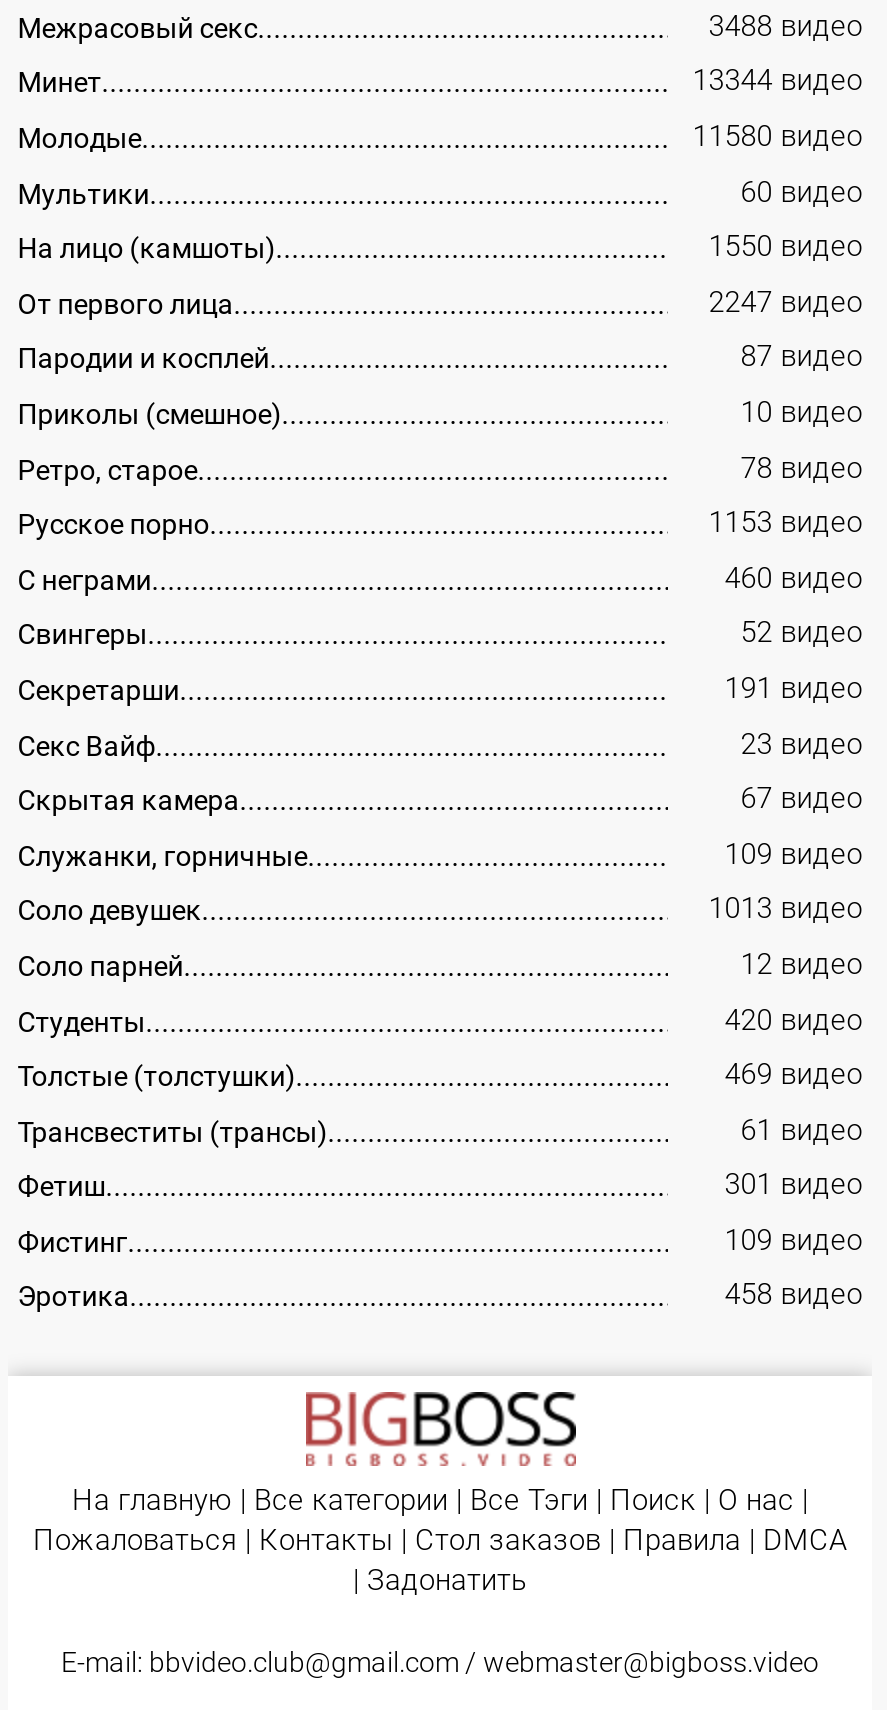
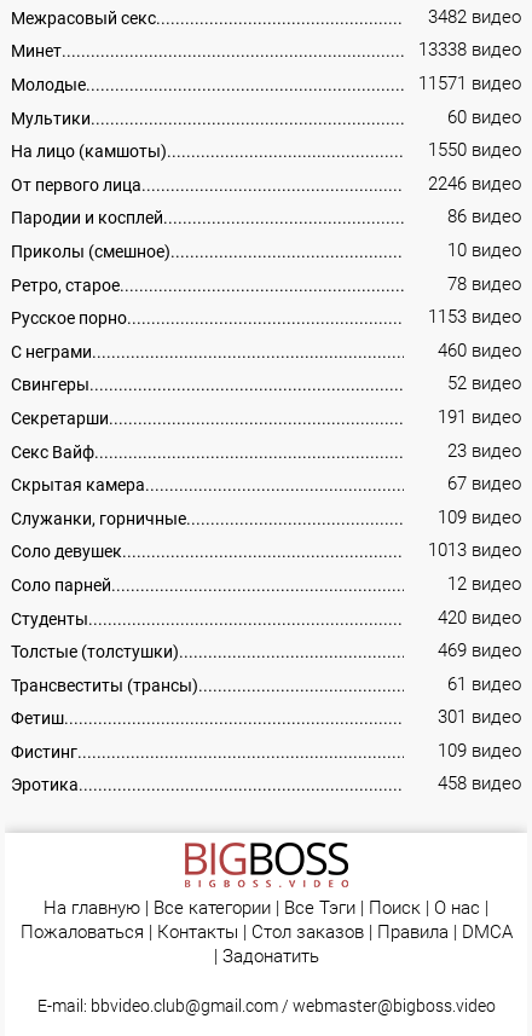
- 3488 видео
+ 3482 видео

- 13344 видео
+ 13338 видео

- 11580 видео
+ 11571 видео

- 2247 видео
+ 2246 видео

- 87 видео
+ 86 видео
